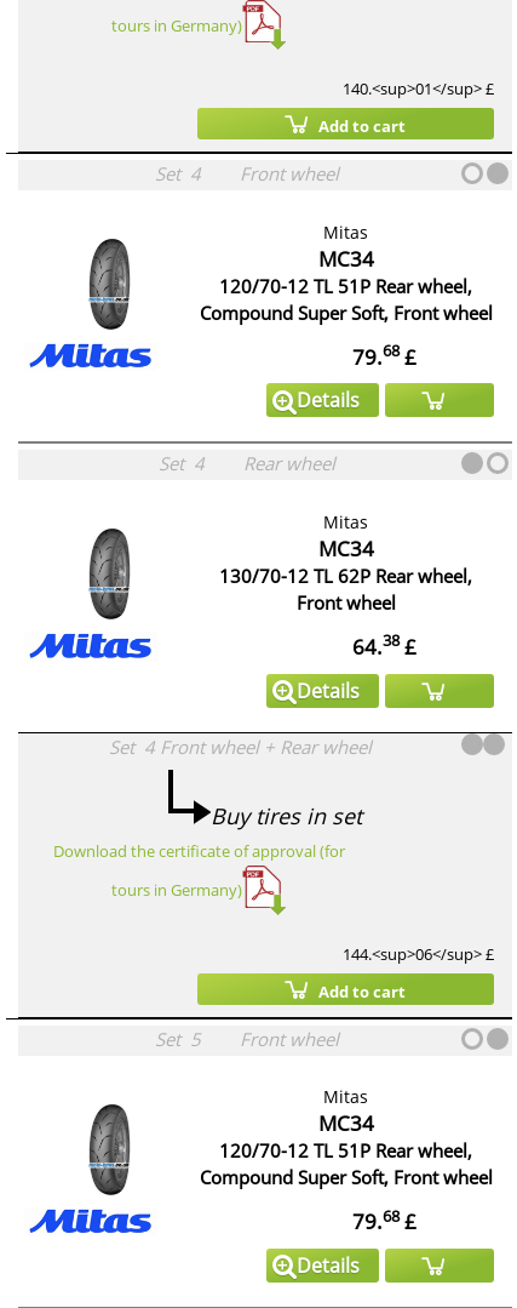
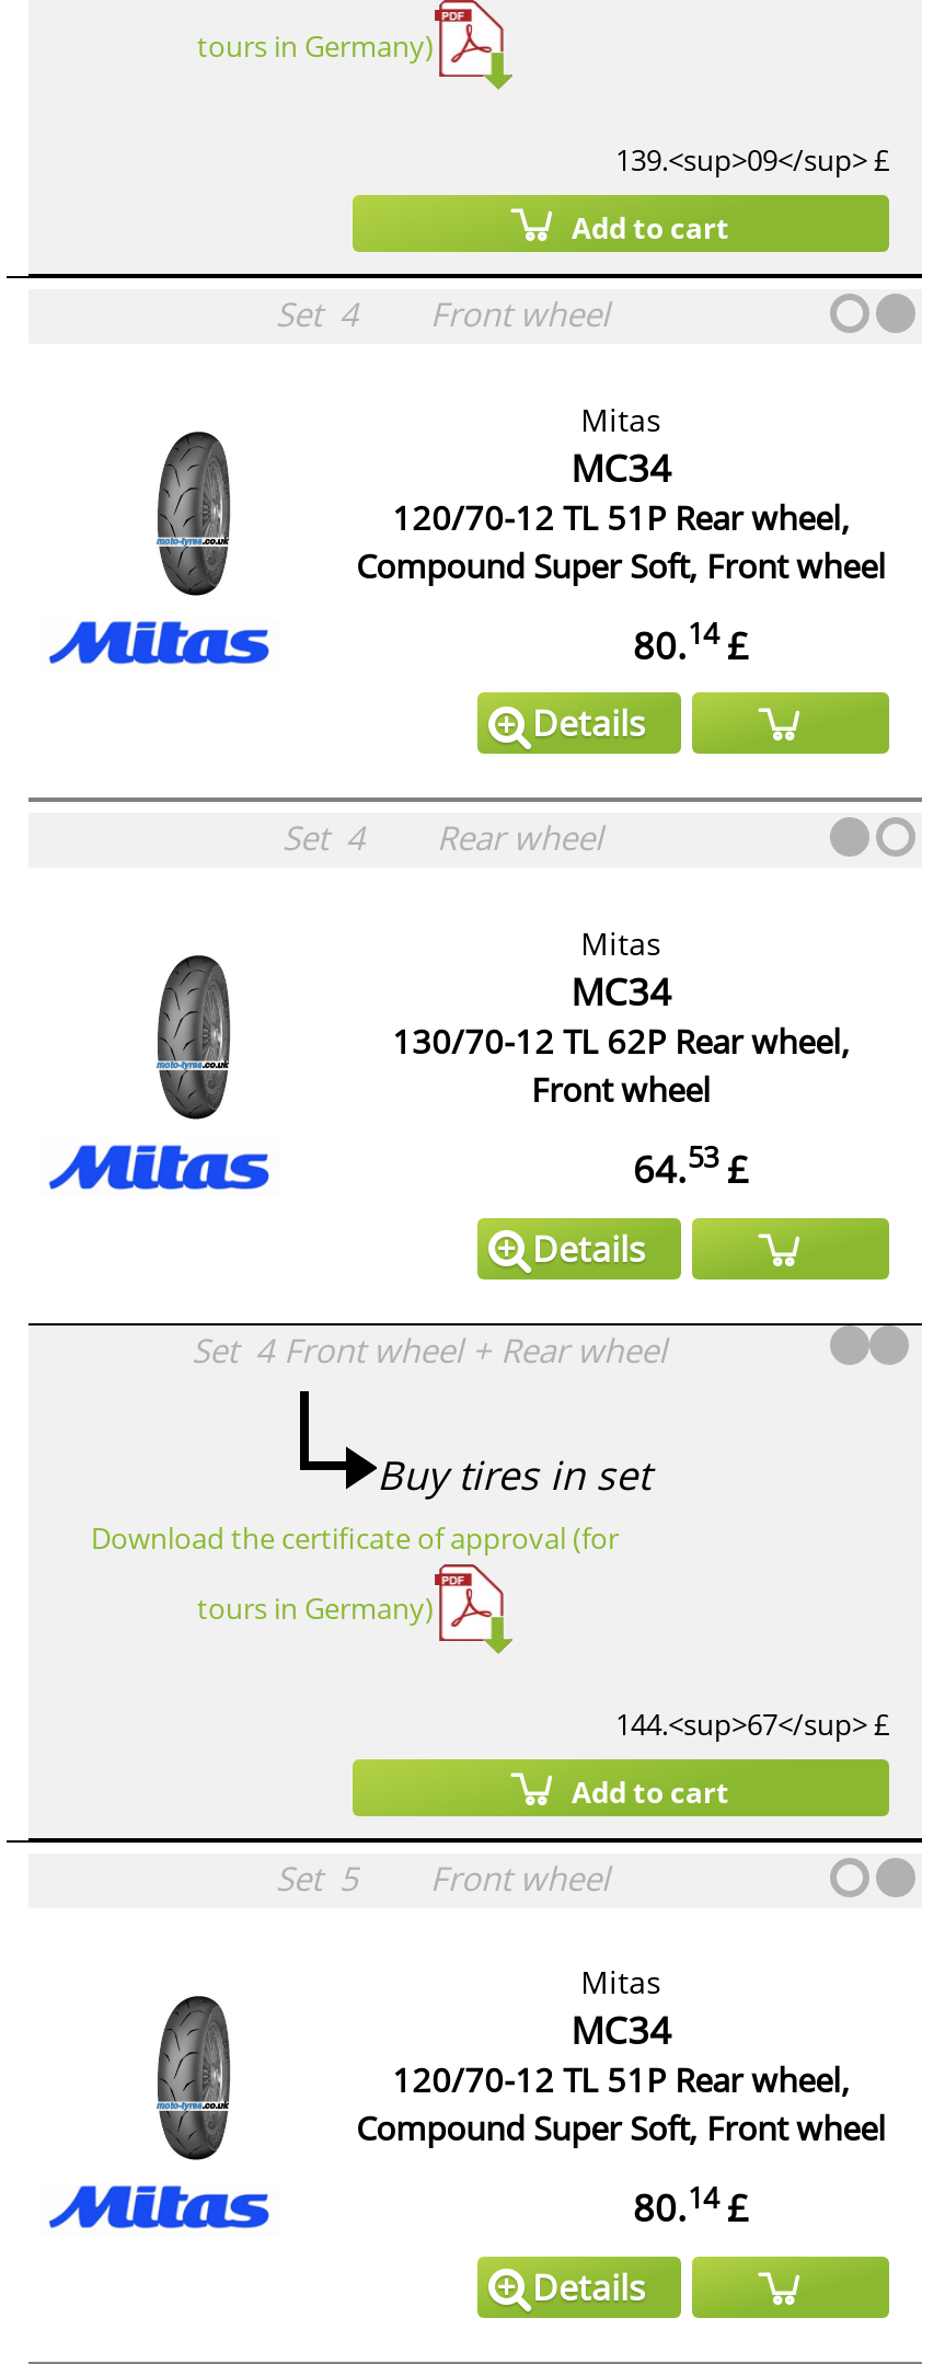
- 140.<sup>01</sup> £
+ 139.<sup>09</sup> £

- 79.68£
+ 80.14£

- 64.38£
+ 64.53£

- 144.<sup>06</sup> £
+ 144.<sup>67</sup> £

- 79.68£
+ 80.14£
